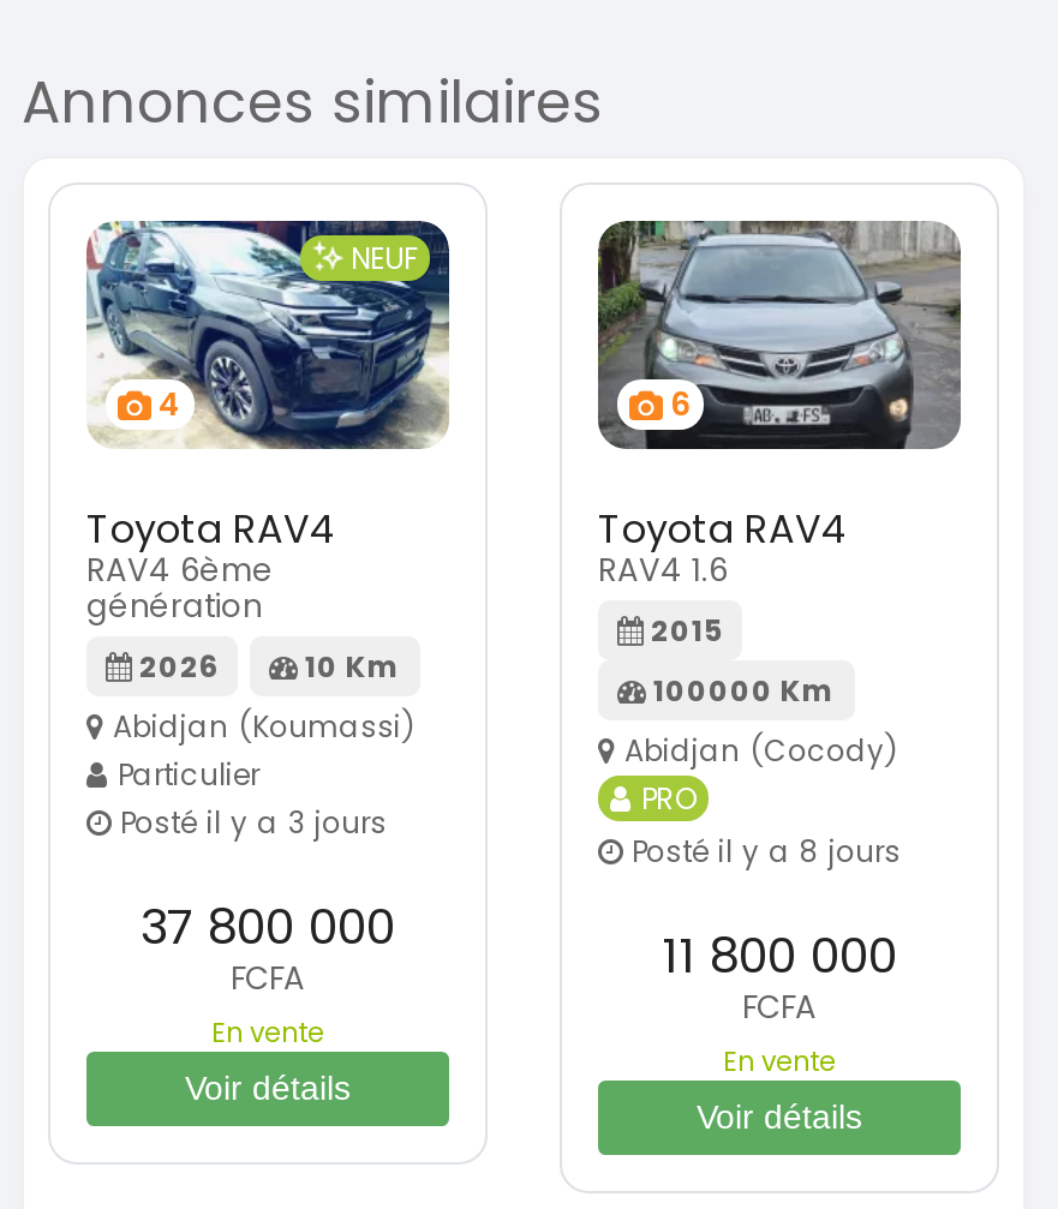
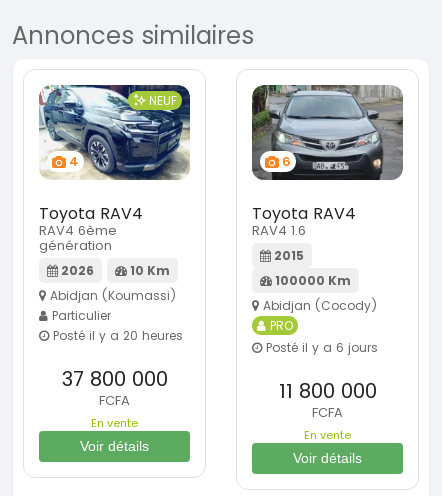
- Posté il y a 3 jours
+ Posté il y a 20 heures

- Posté il y a 8 jours
+ Posté il y a 6 jours
